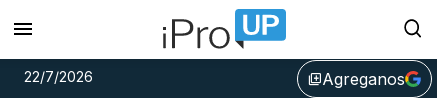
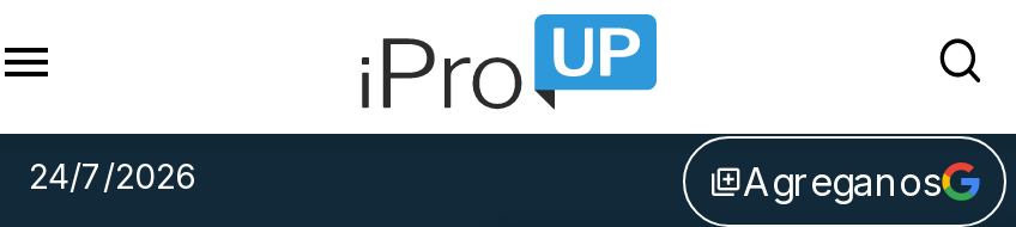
- 22/7/2026
+ 24/7/2026
